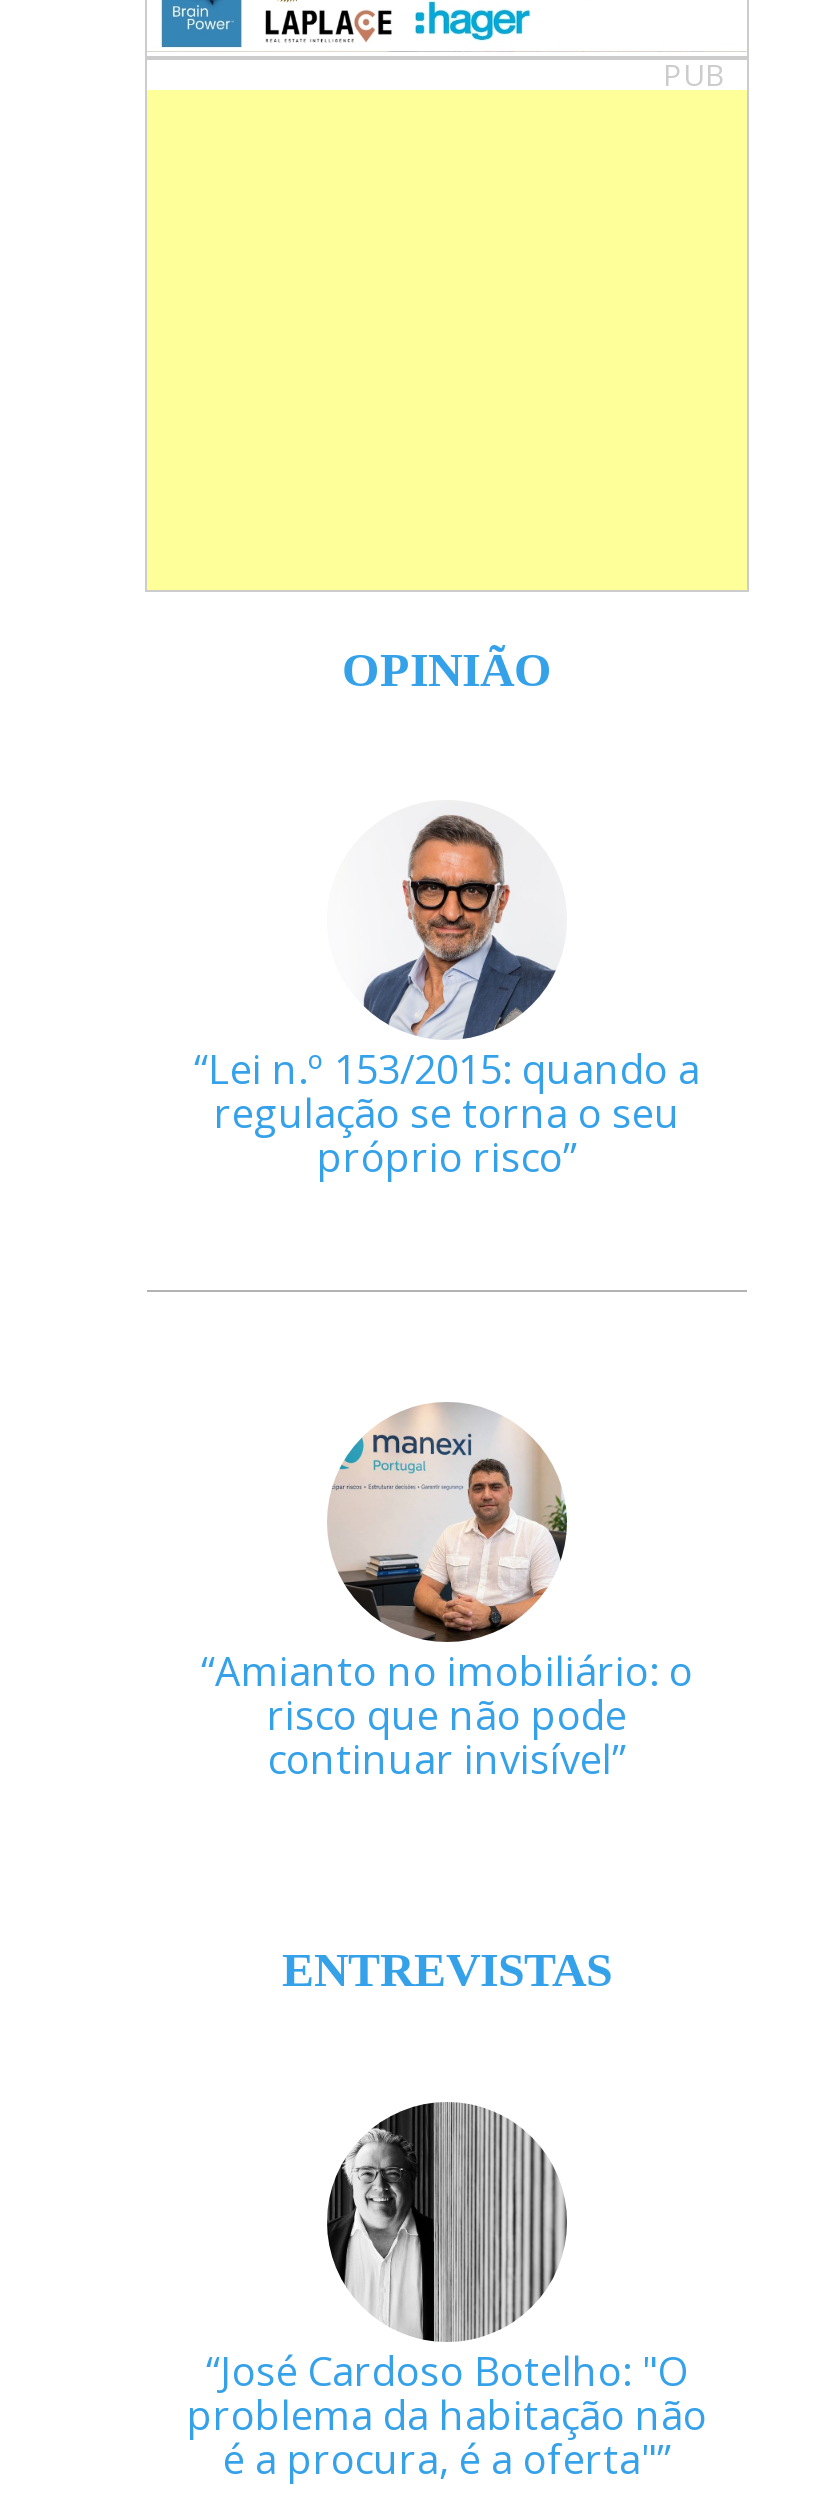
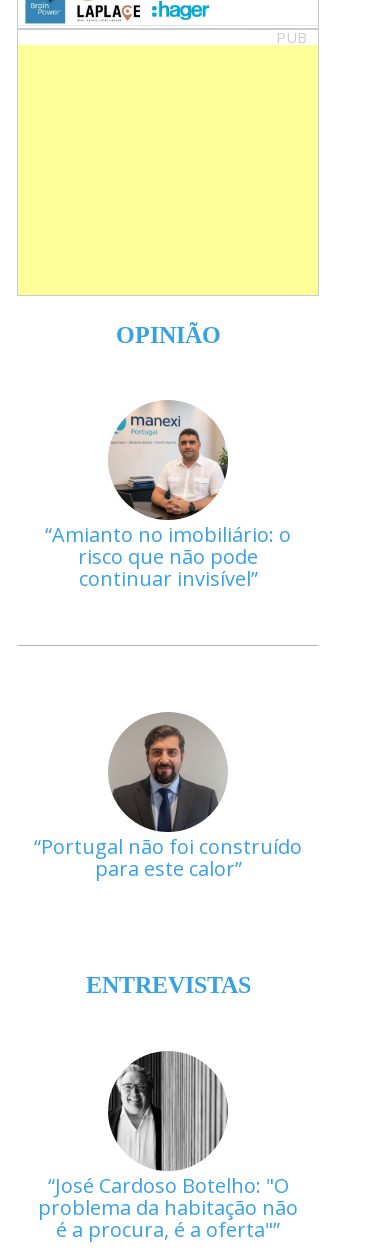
- [image]
- Lei n.º 153/2015: quando a
- regulação se torna o seu
- próprio risco

moved up: [image] | Amianto no imobiliário: o | risco que não pode | continuar invisível

+ [image]
+ Portugal não foi construído
+ para este calor
